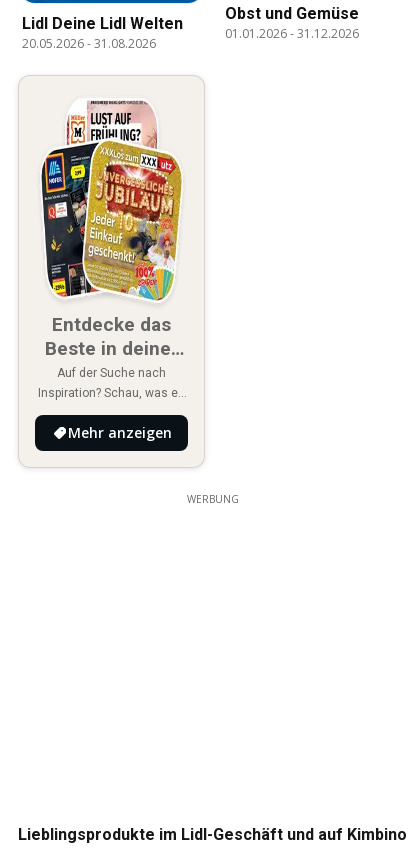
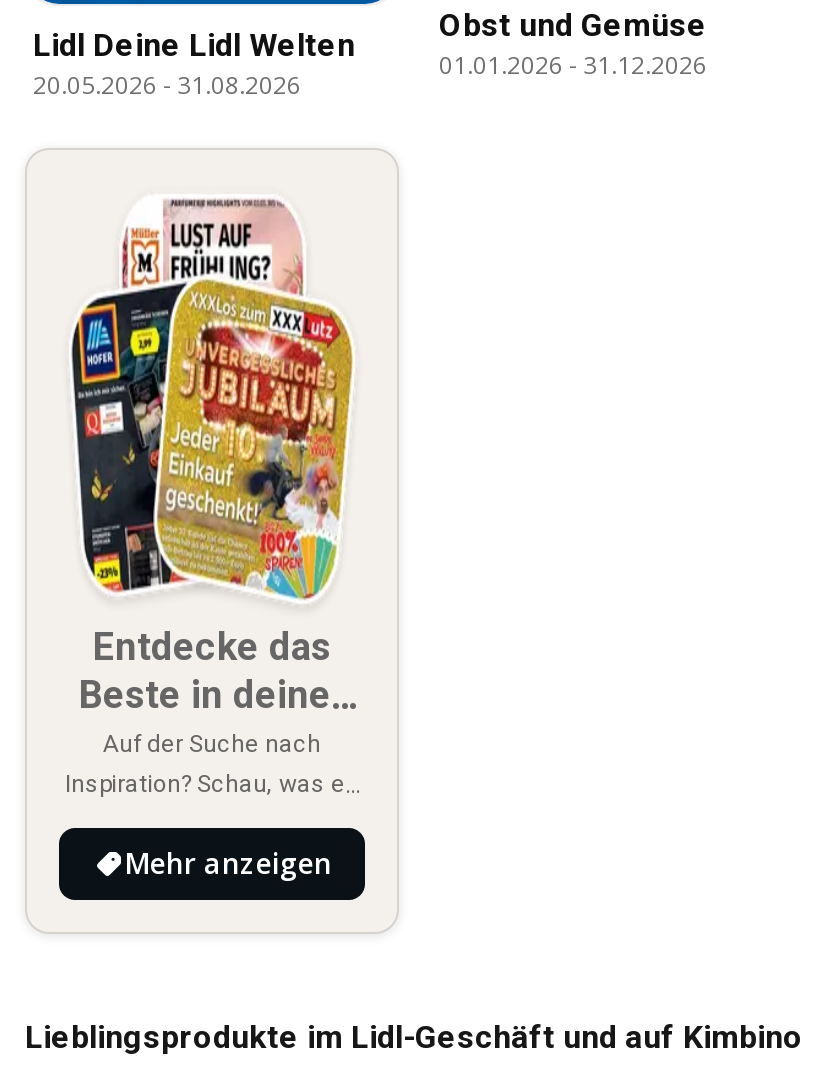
- WERBUNG
